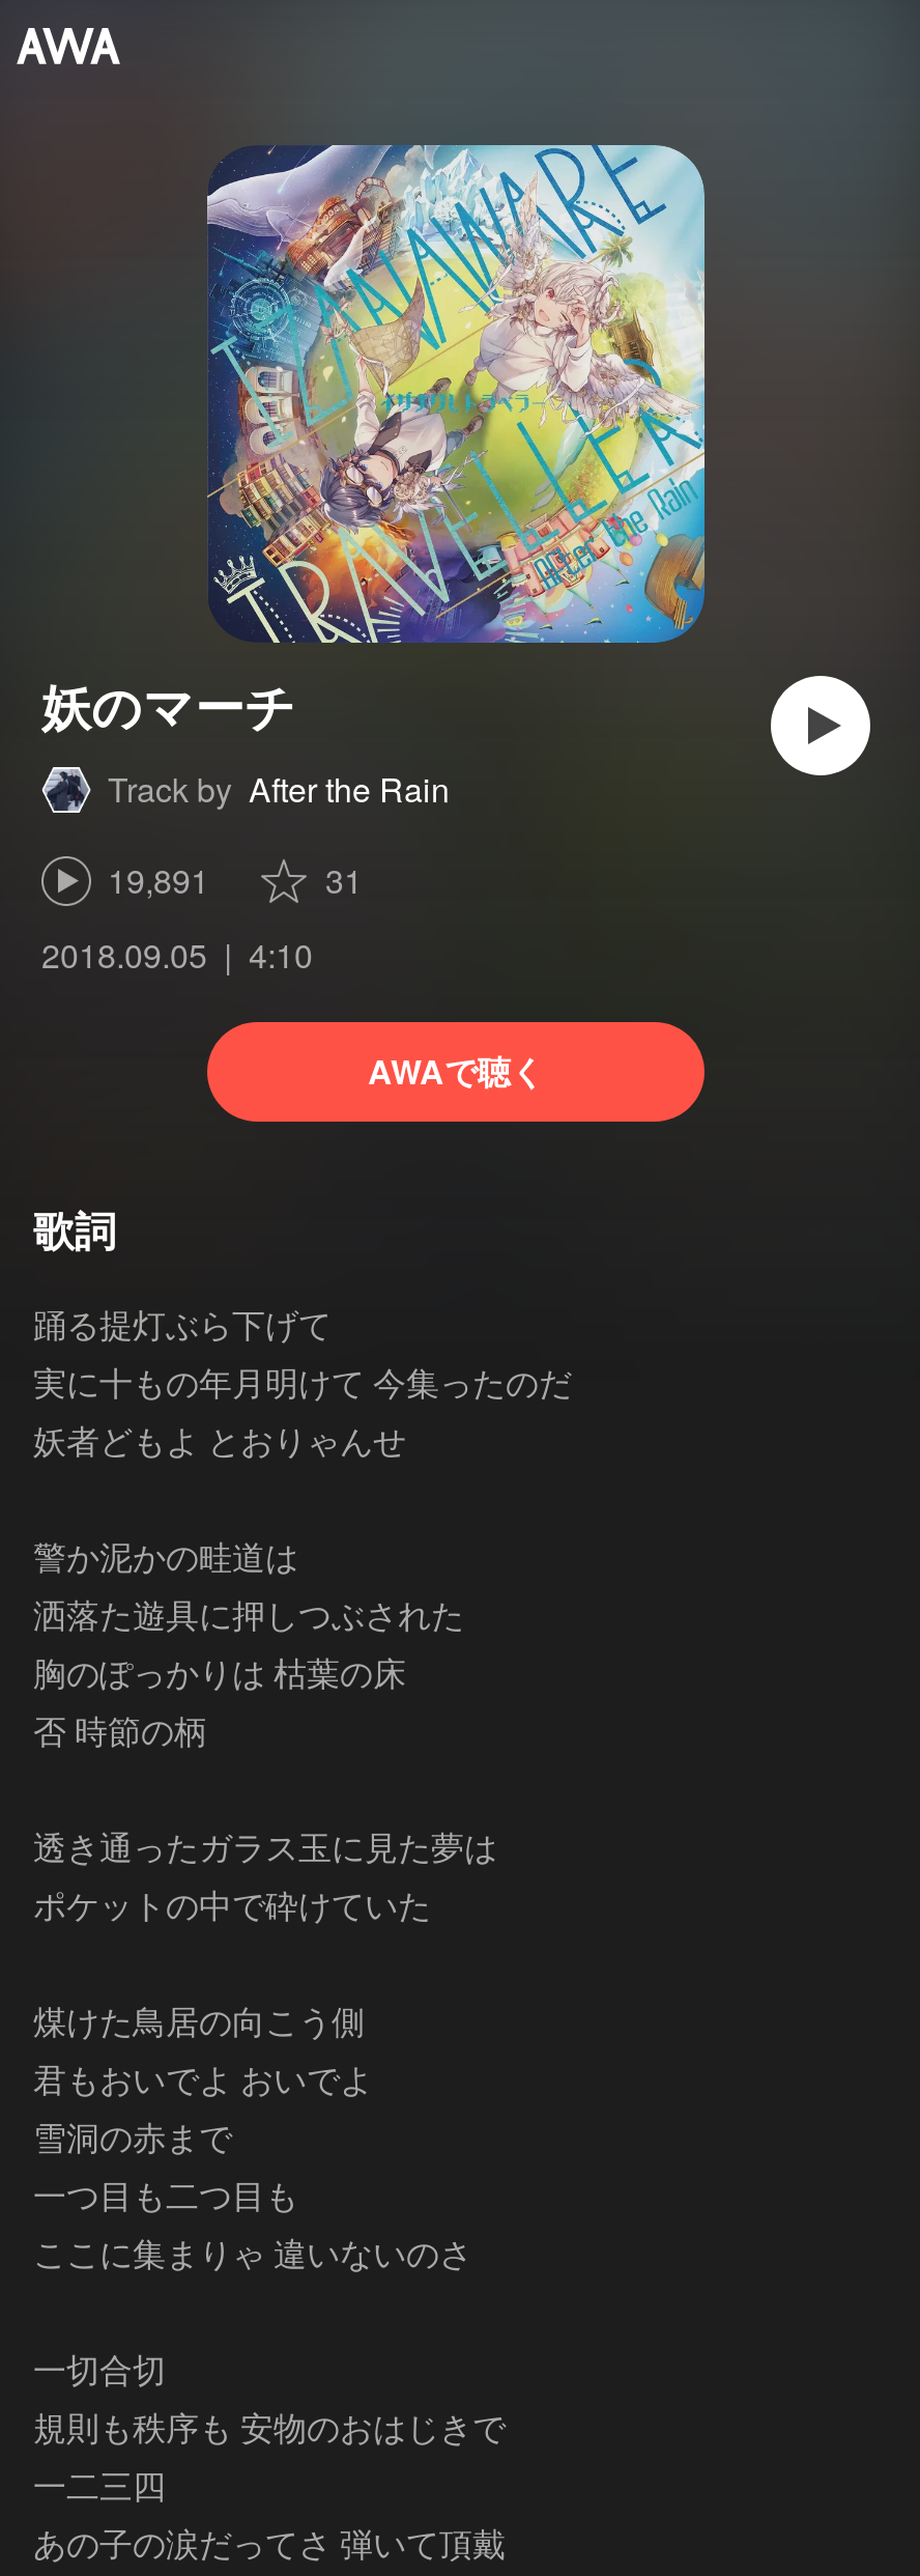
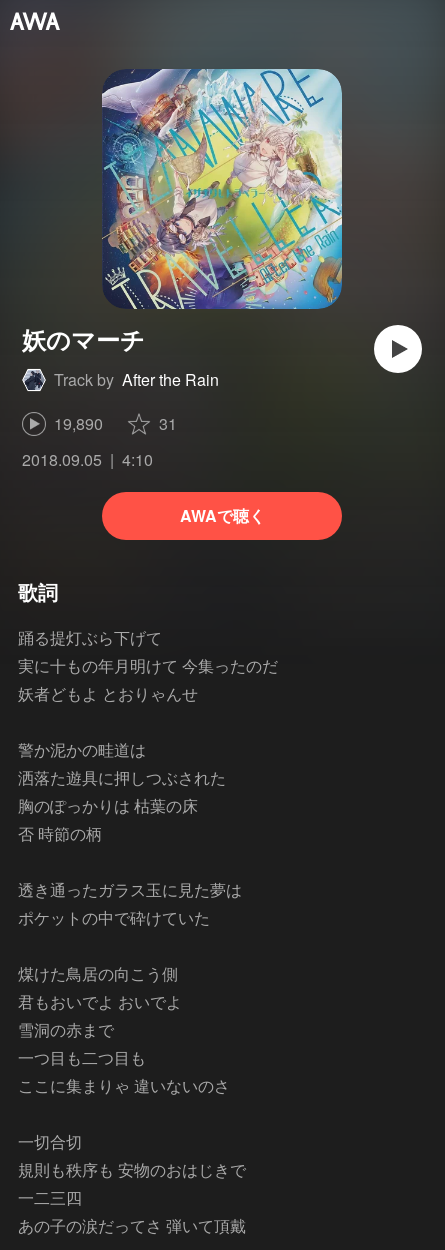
- 19,891
+ 19,890
